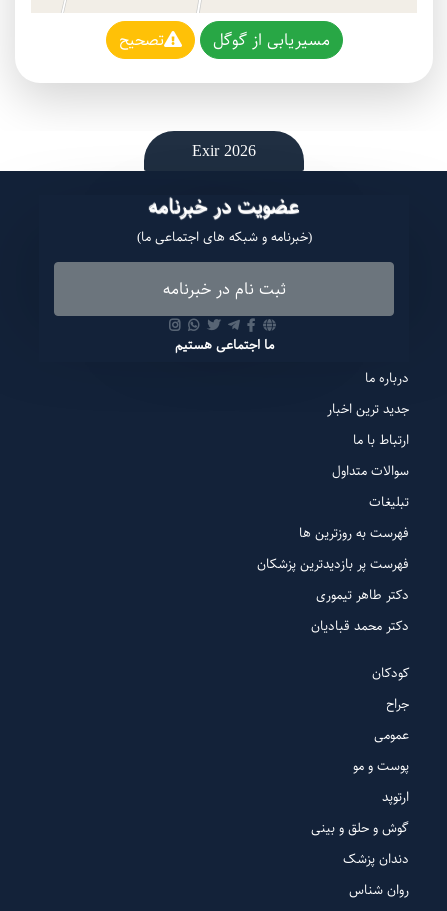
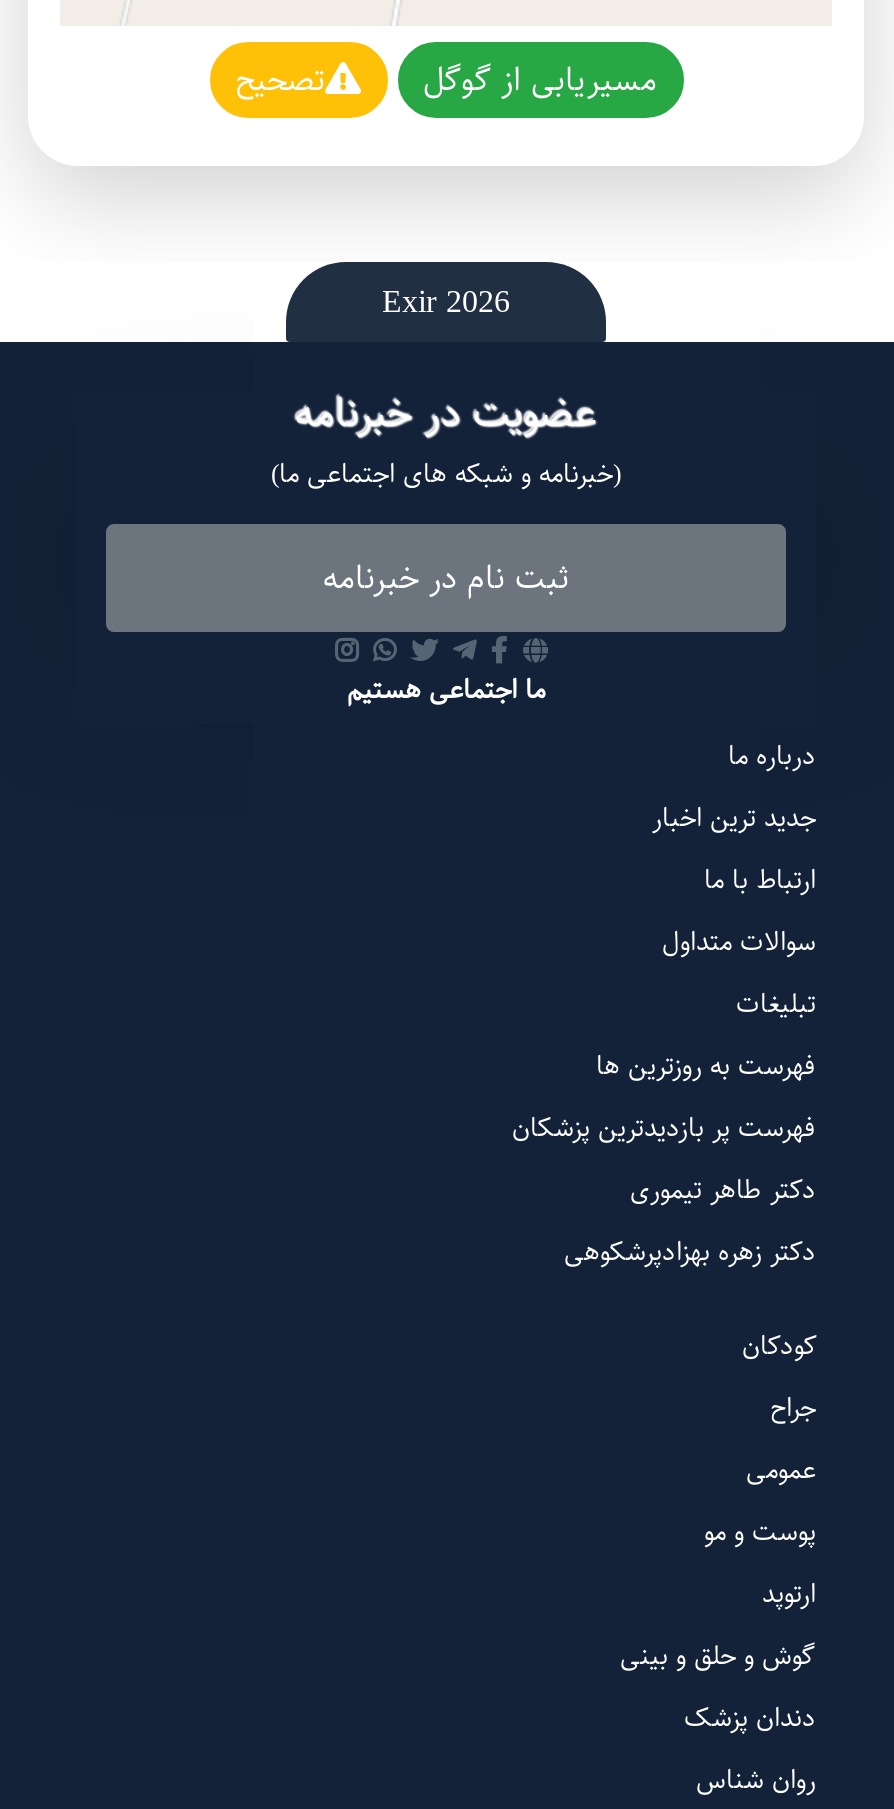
- دکتر محمد قبادیان
+ دکتر زهره بهزادپرشکوهی
